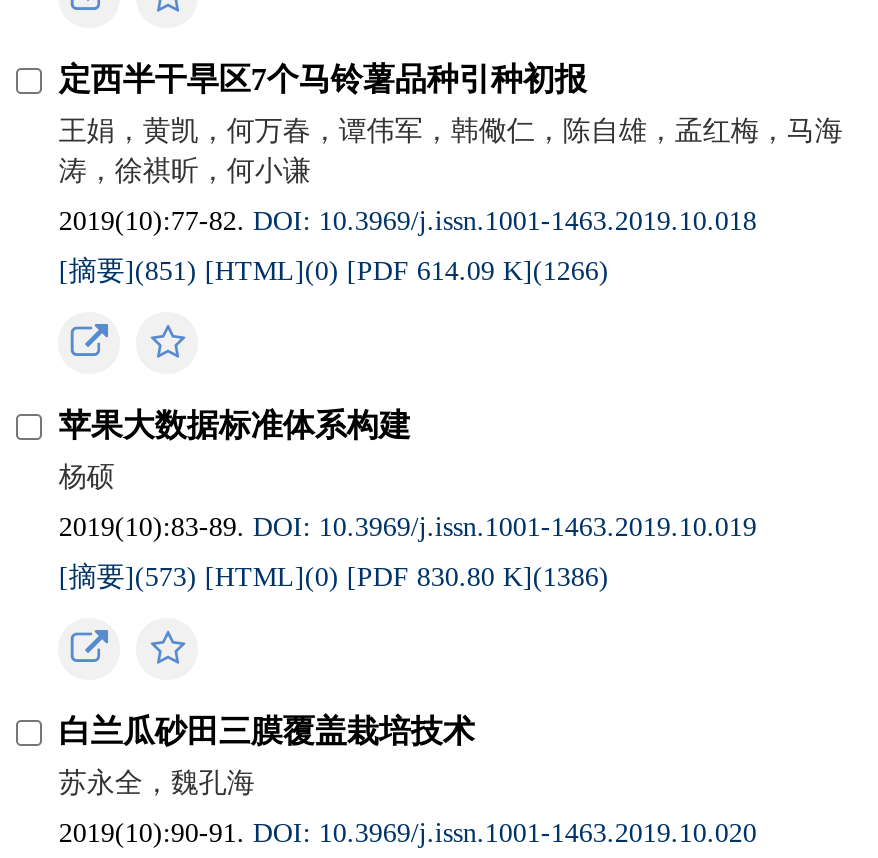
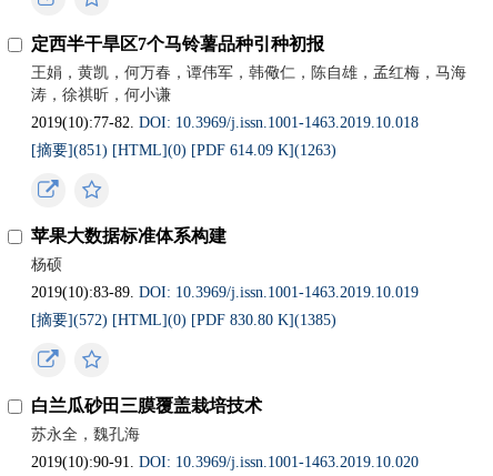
- [摘要](851) [HTML](0) [PDF 614.09 K](1266)
+ [摘要](851) [HTML](0) [PDF 614.09 K](1263)

- [摘要](573) [HTML](0) [PDF 830.80 K](1386)
+ [摘要](572) [HTML](0) [PDF 830.80 K](1385)
